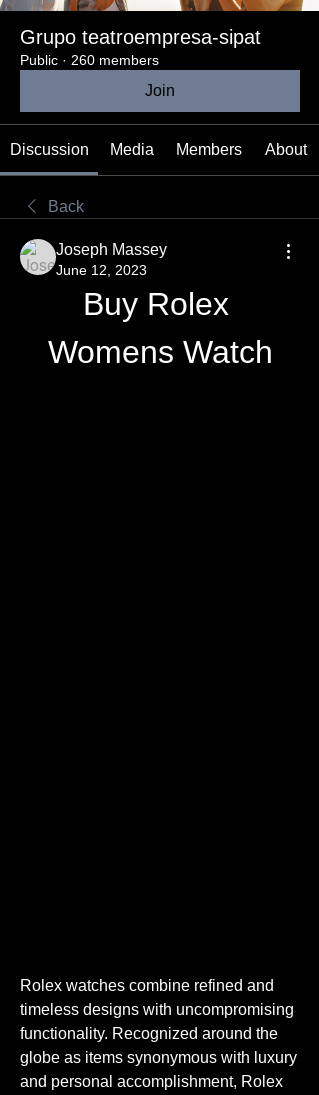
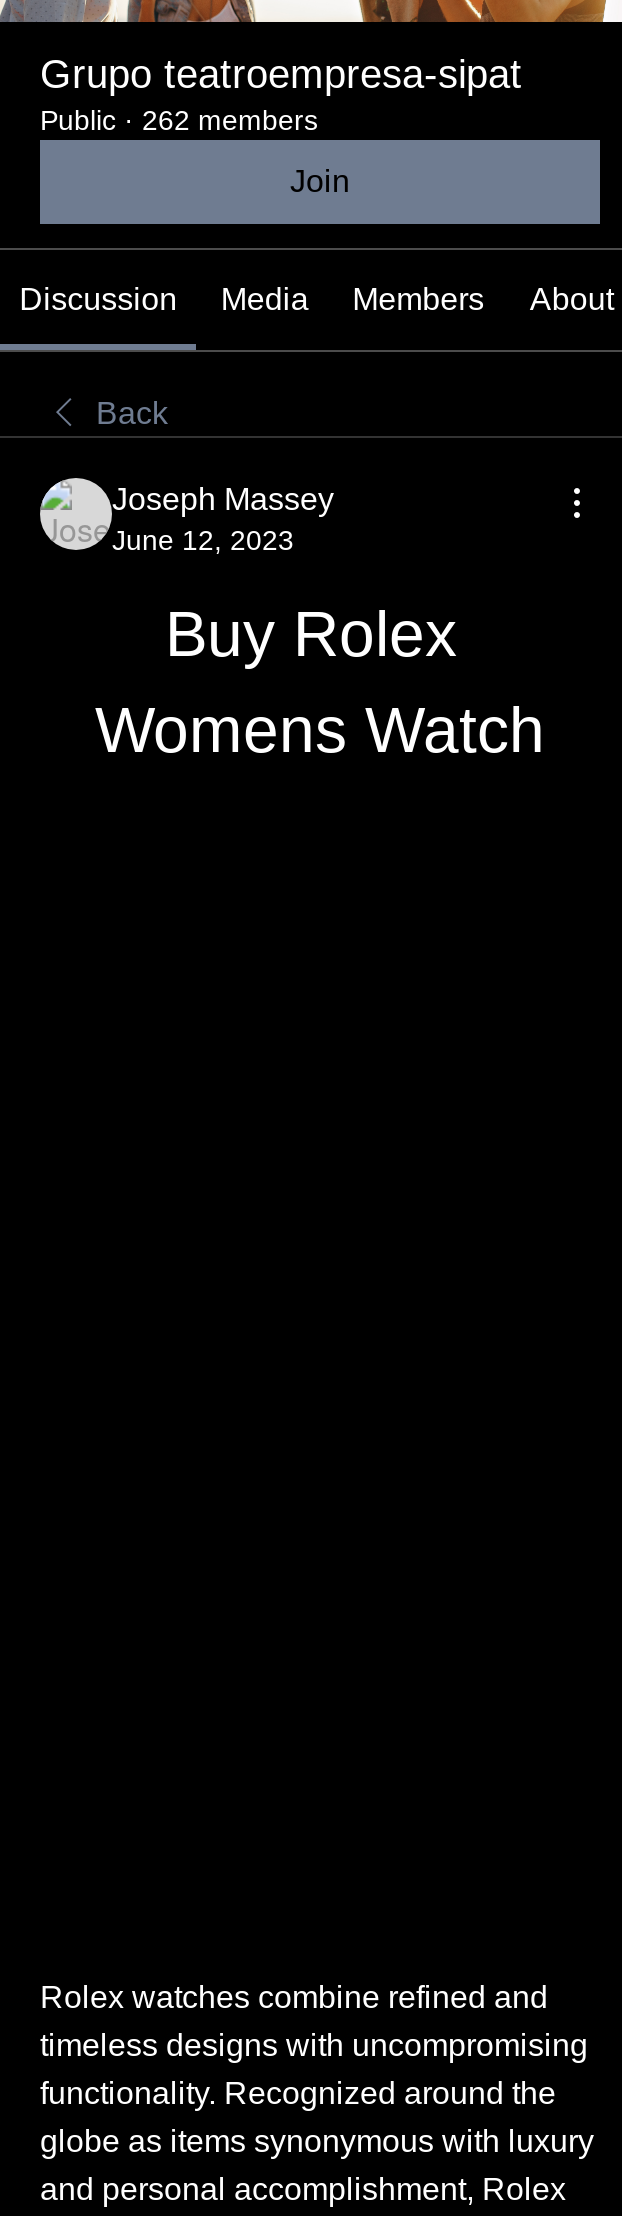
- Public · 260 members
+ Public · 262 members
